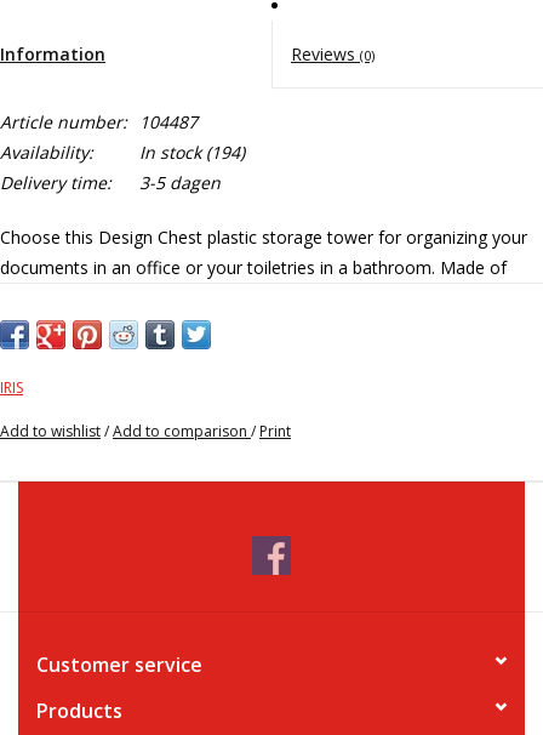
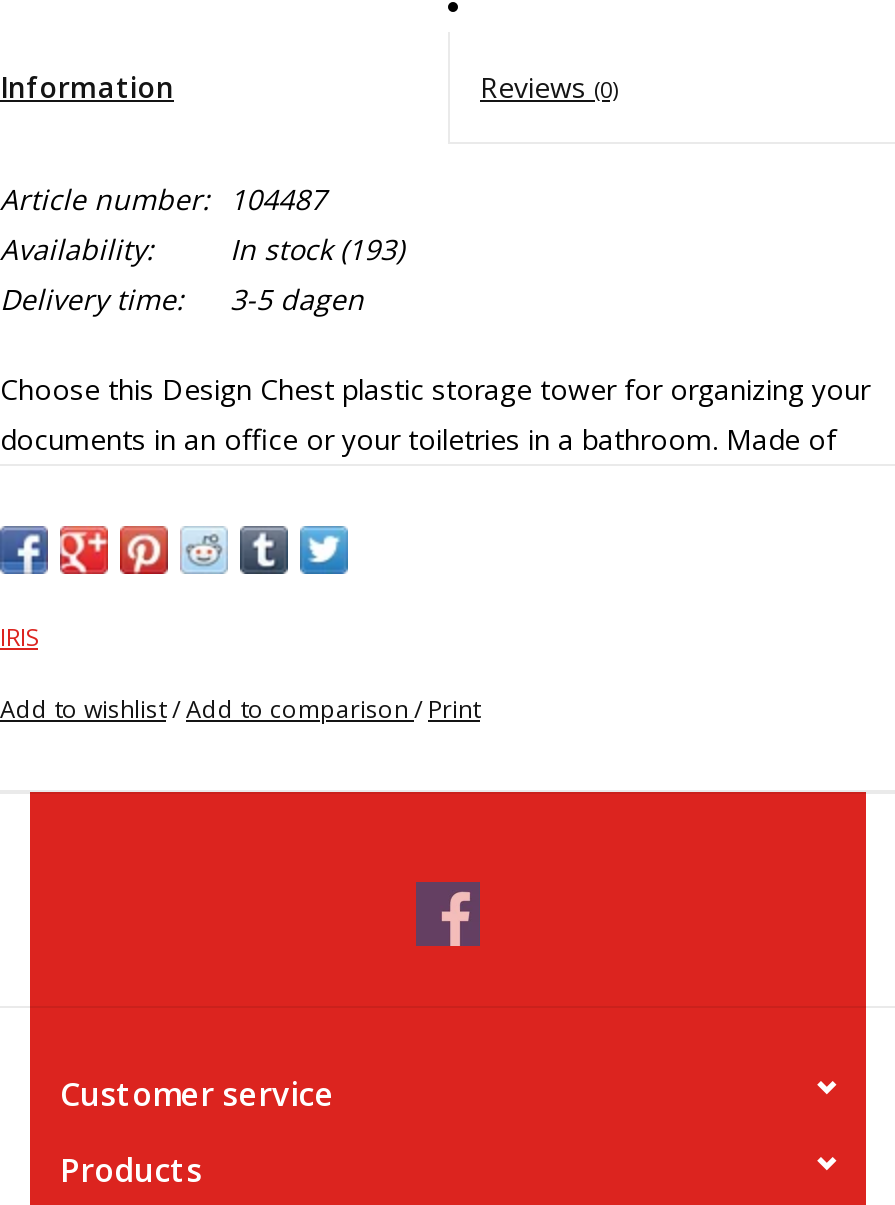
- Availability: In stock (194)
+ Availability: In stock (193)
